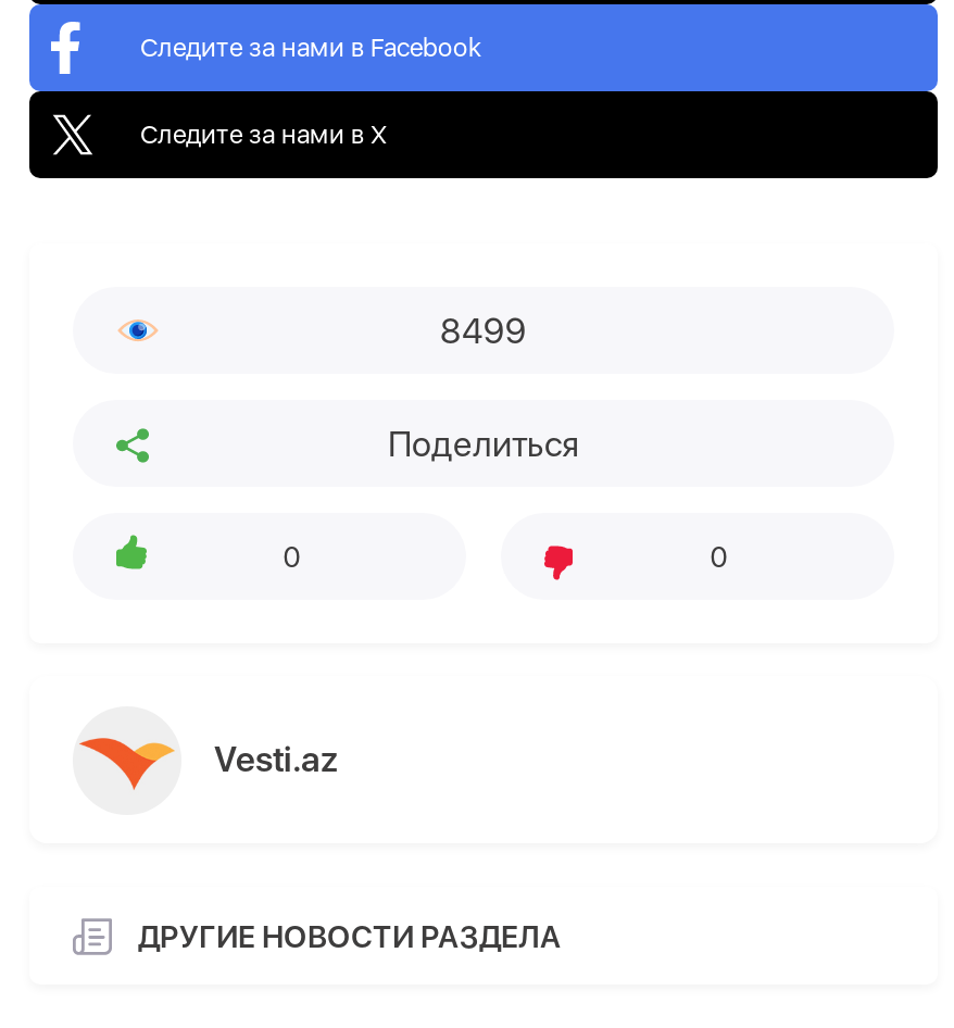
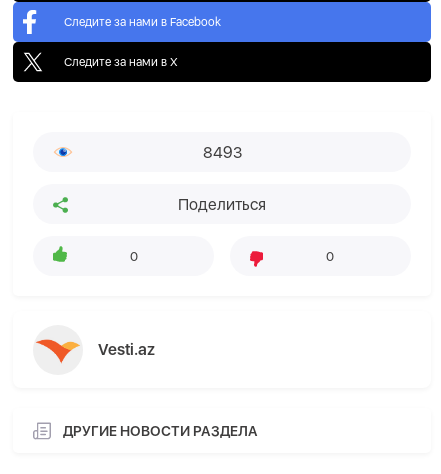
- 8499
+ 8493
